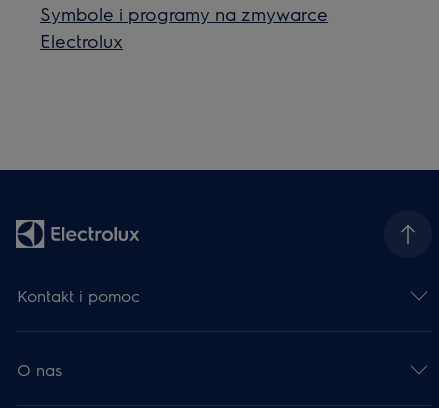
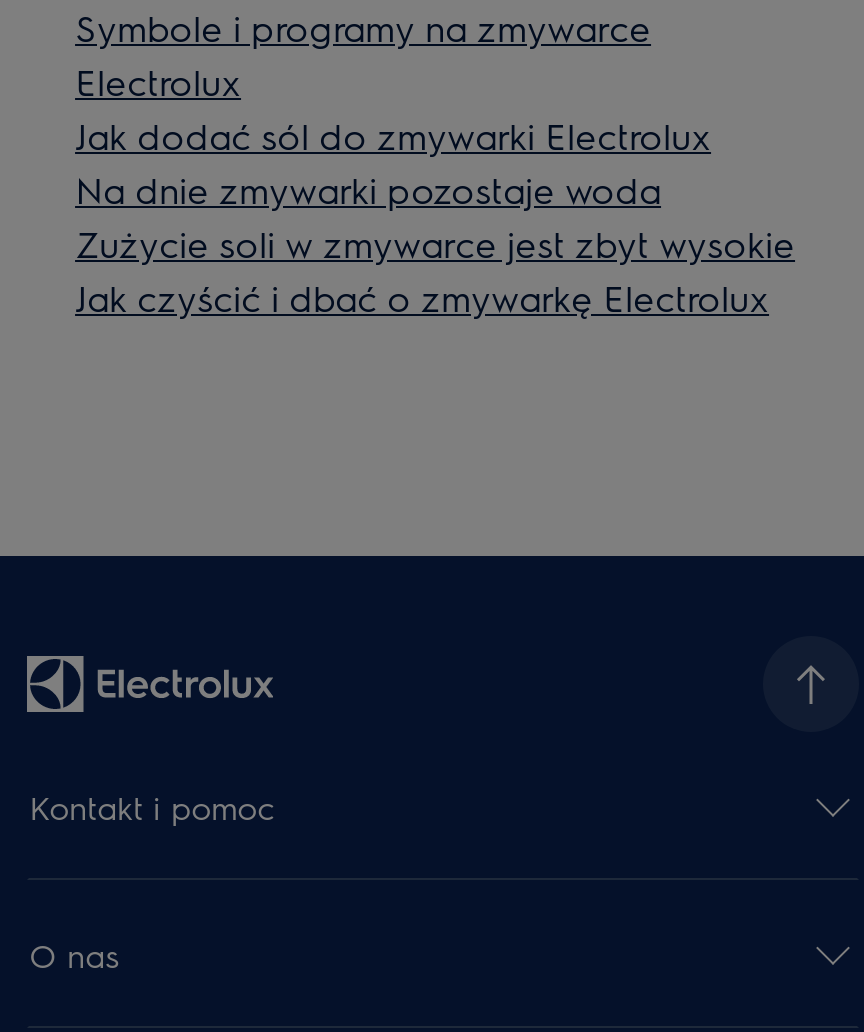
+ Jak dodać sól do zmywarki Electrolux
+ Na dnie zmywarki pozostaje woda
+ Zużycie soli w zmywarce jest zbyt wysokie
+ Jak czyścić i dbać o zmywarkę Electrolux
